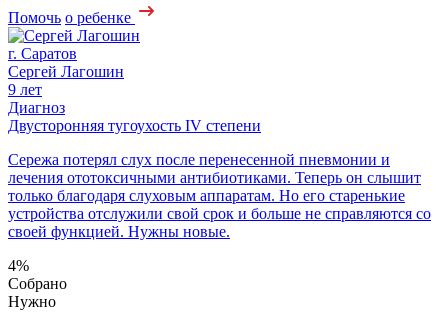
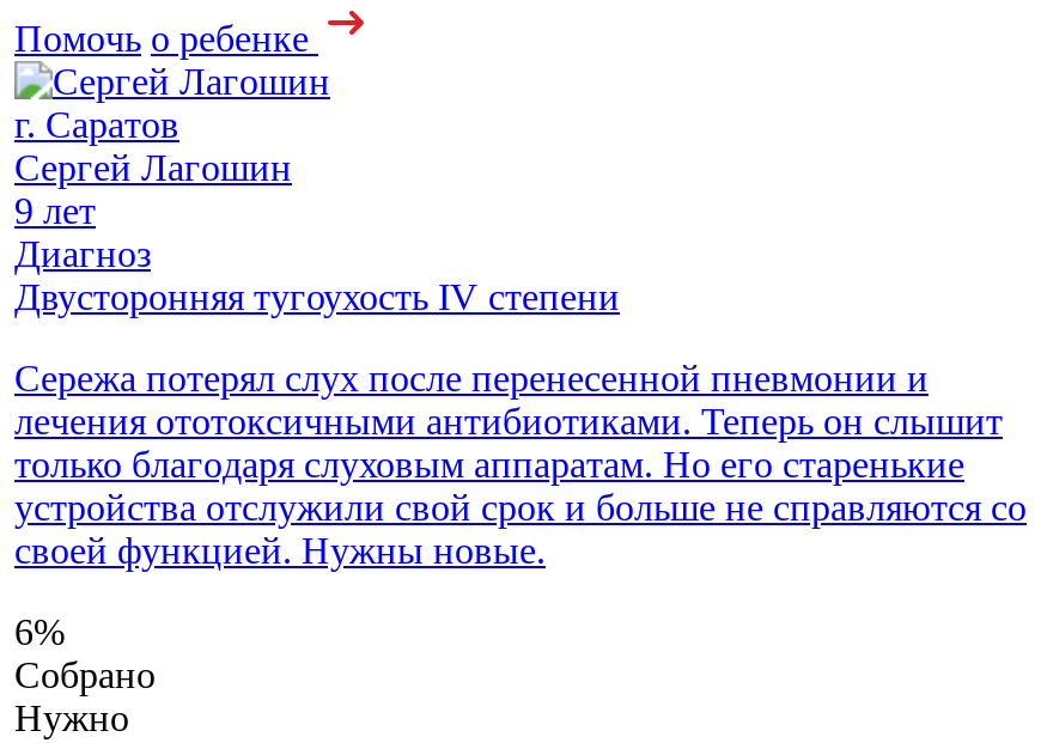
- 4%
+ 6%
